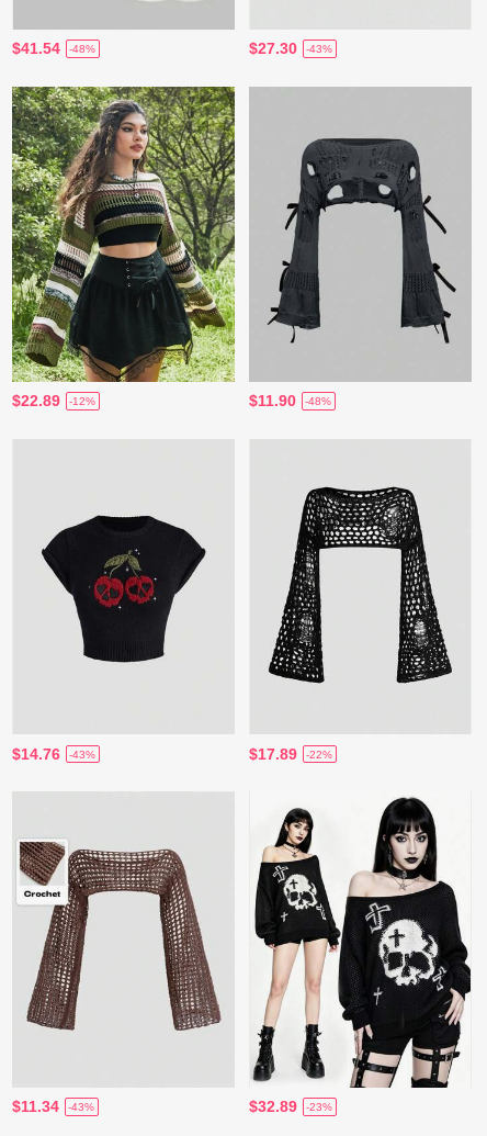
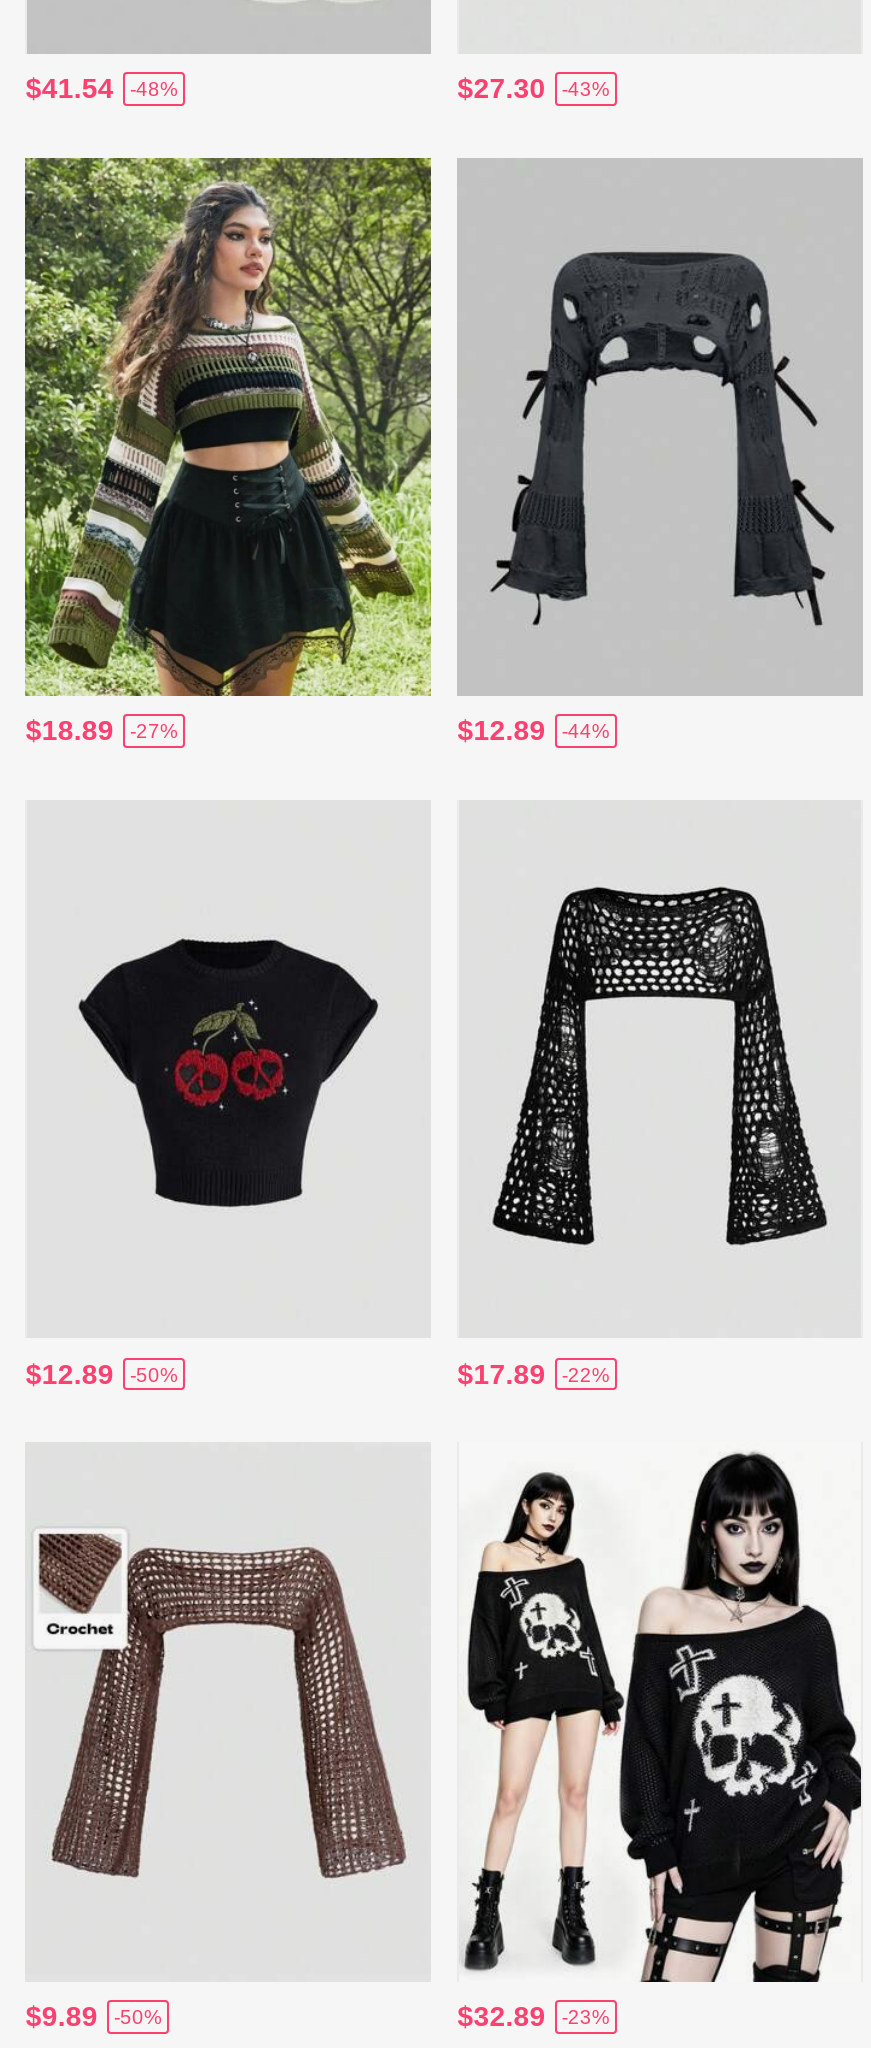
- $22.89
+ $18.89

- -12%
+ -27%

- $11.90
+ $12.89

- -48%
+ -44%

- $14.76
+ $12.89

- -43%
+ -50%

- $11.34
+ $9.89

- -43%
+ -50%
